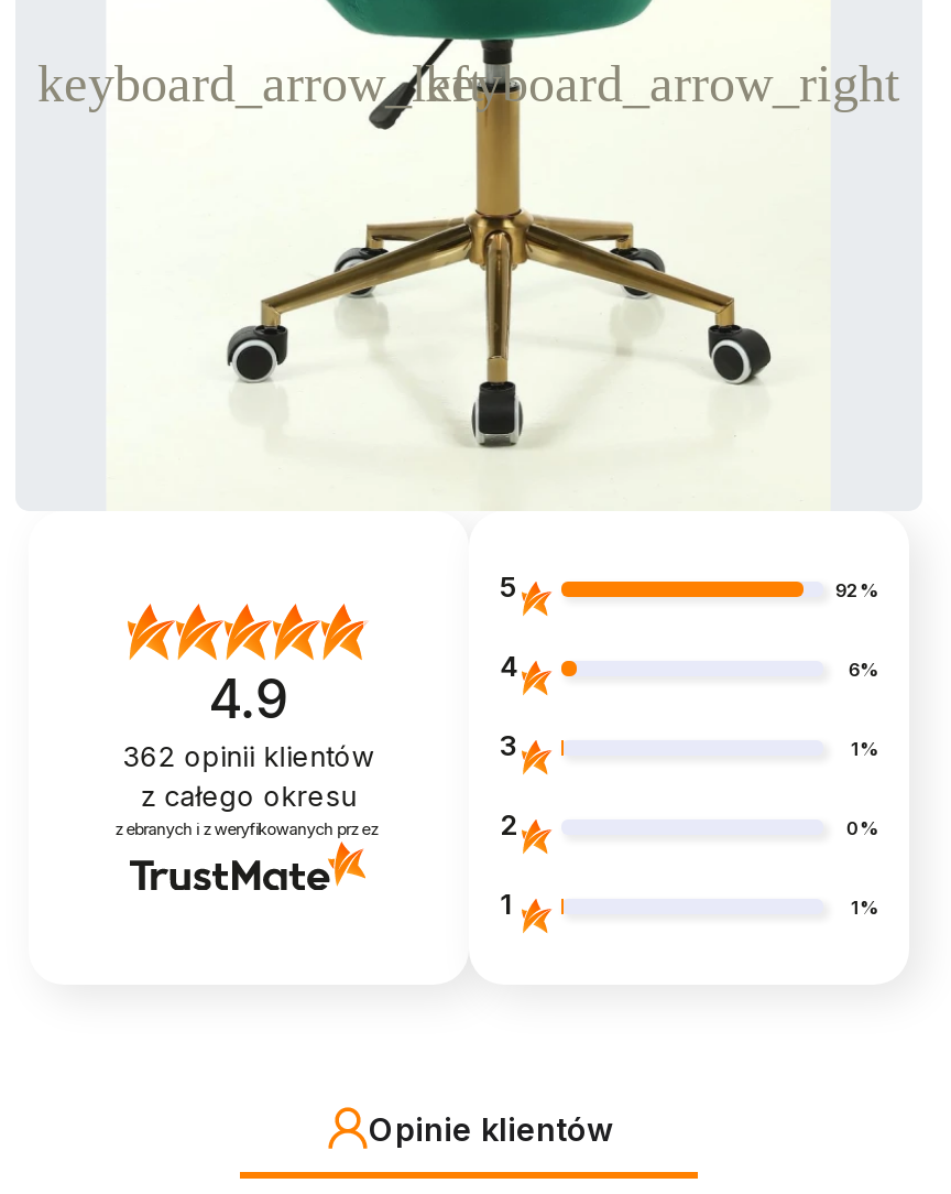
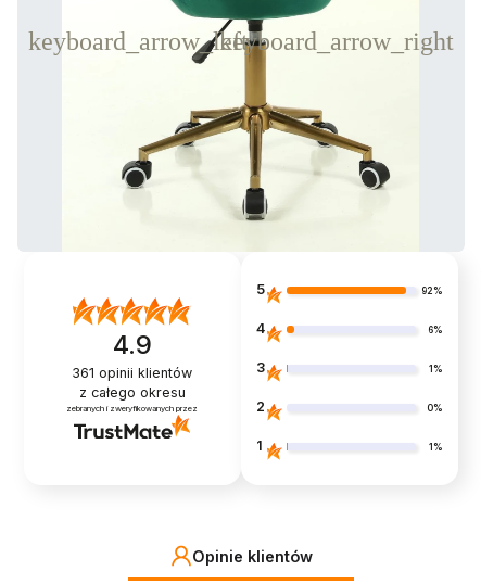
- 362 opinii klientów
+ 361 opinii klientów
